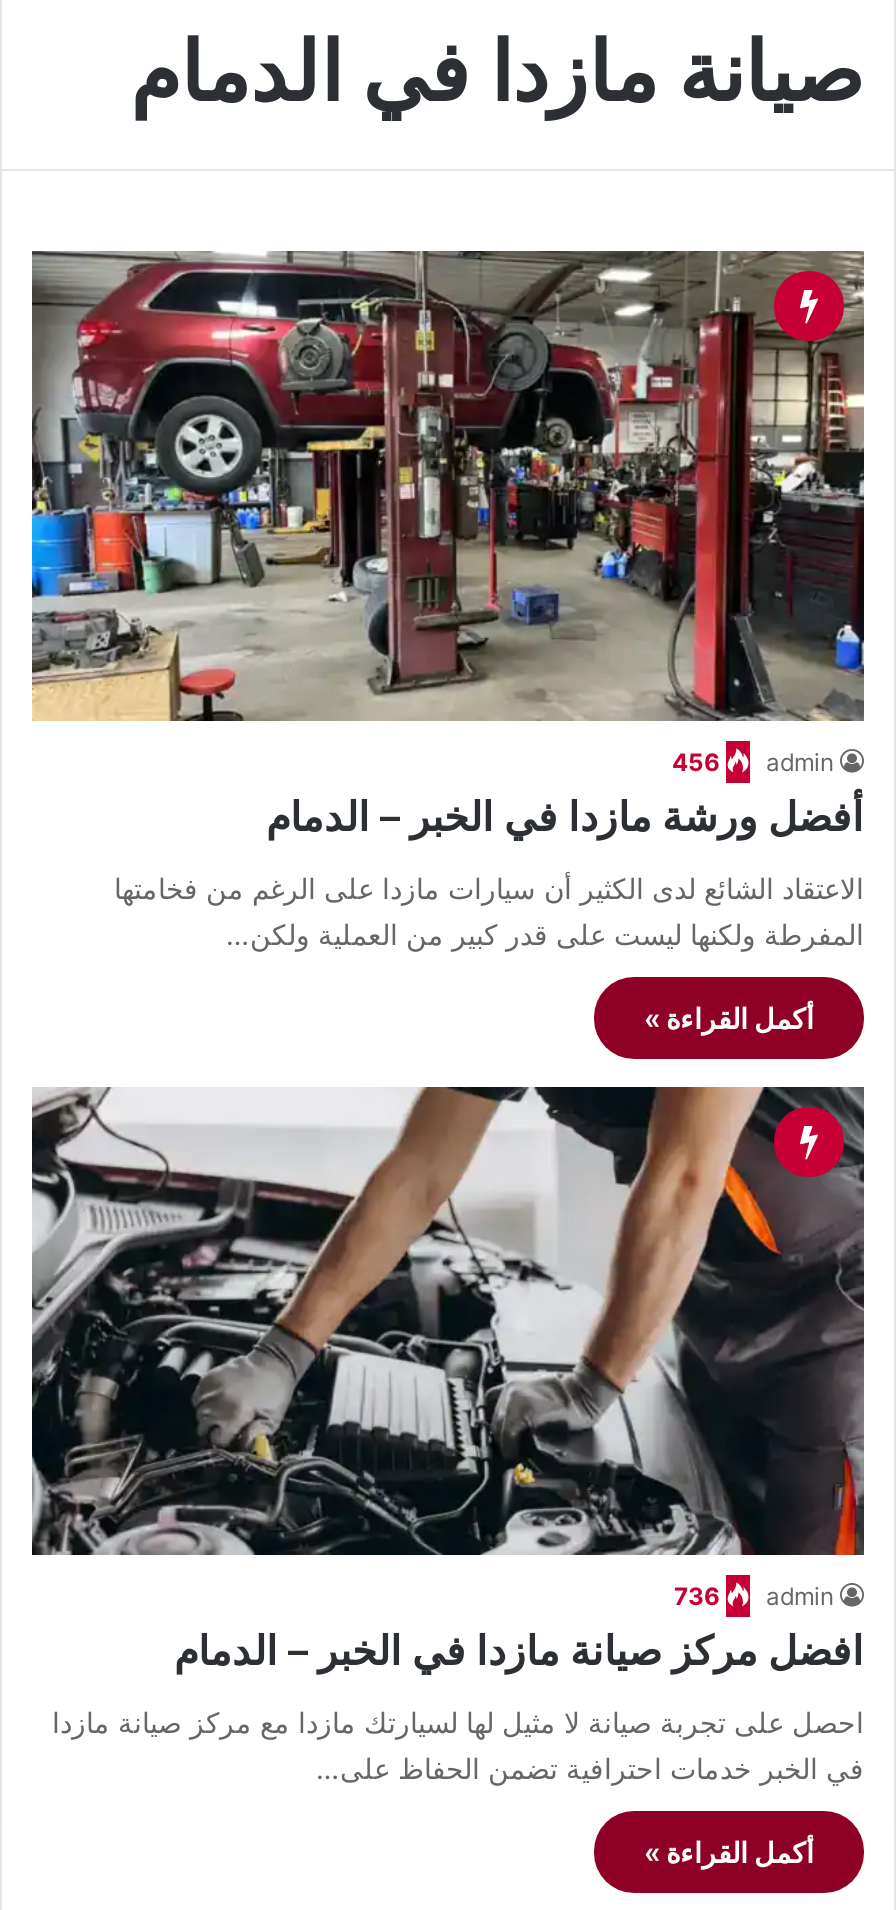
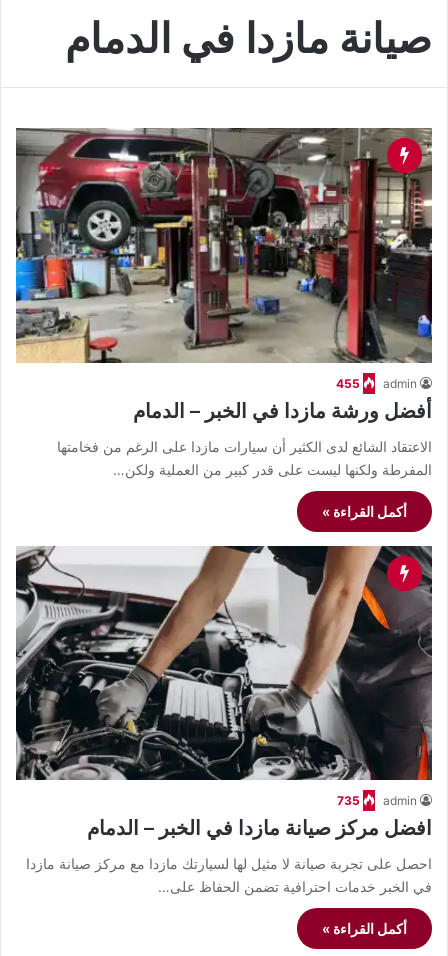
- 456 admin
+ 455 admin

- 736 admin
+ 735 admin
